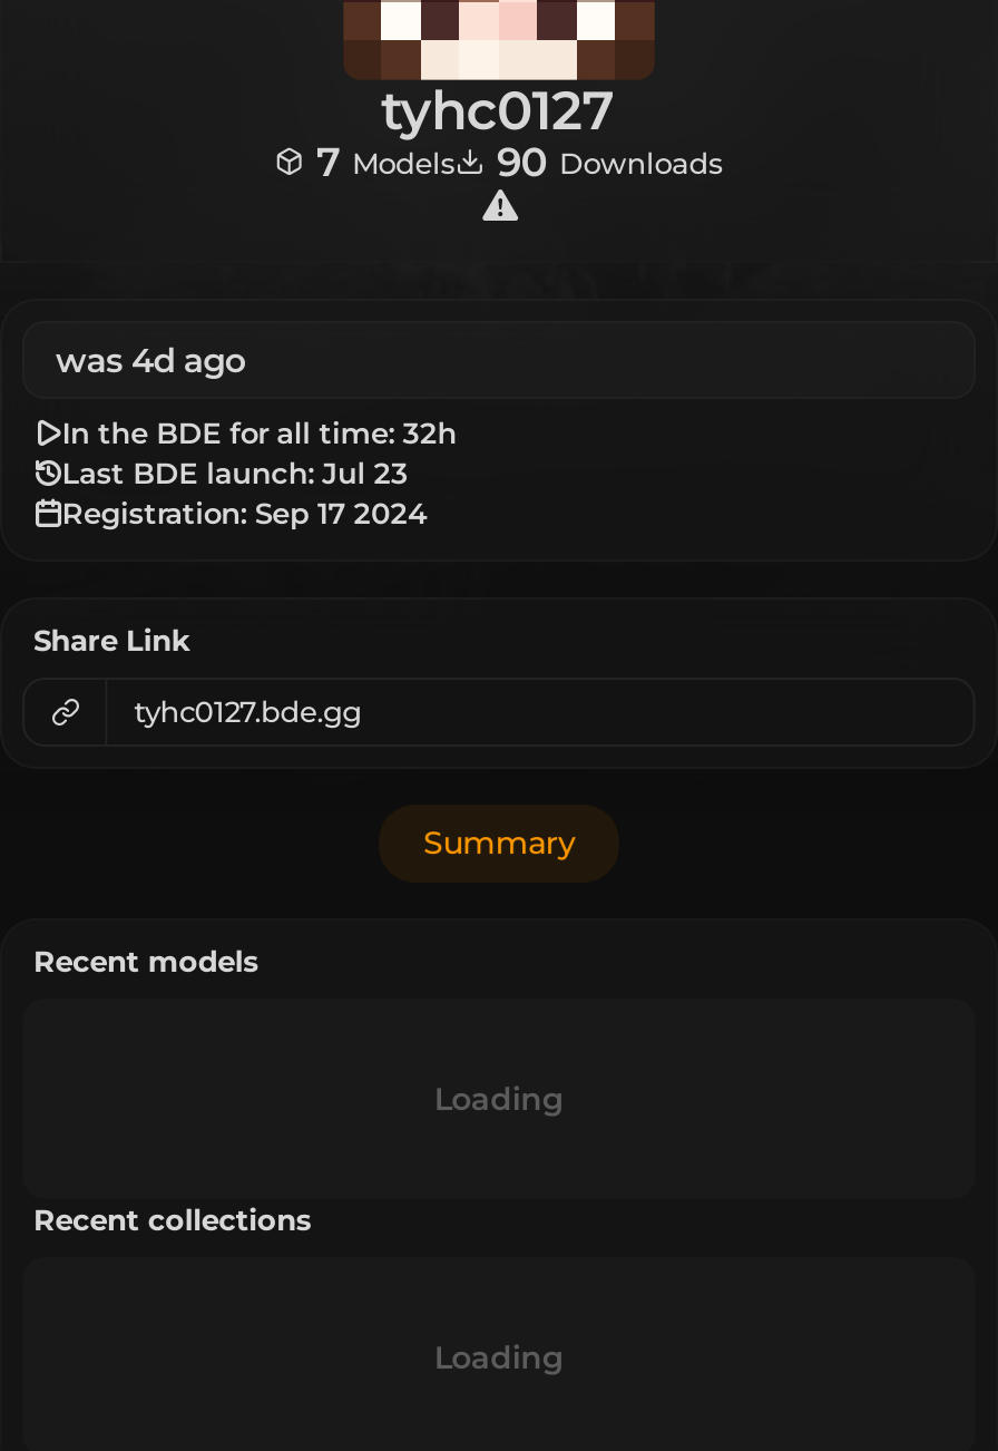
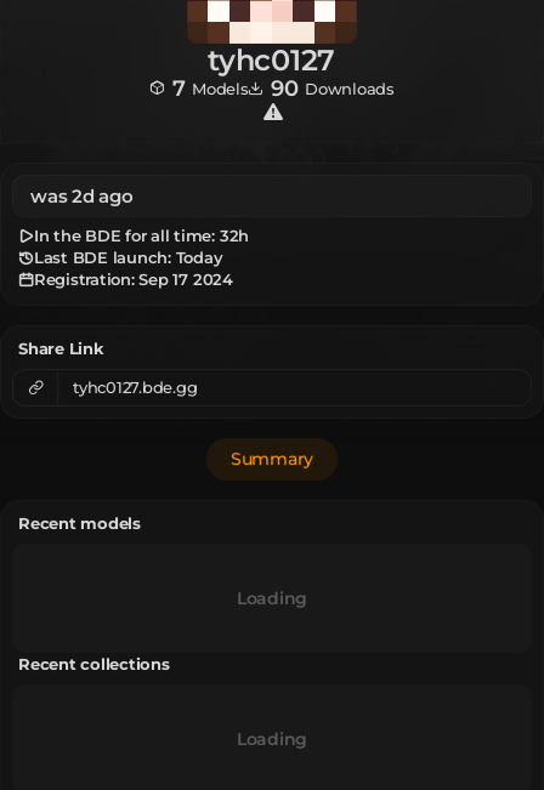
- was 4d ago
+ was 2d ago

- Last BDE launch: Jul 23
+ Last BDE launch: Today
